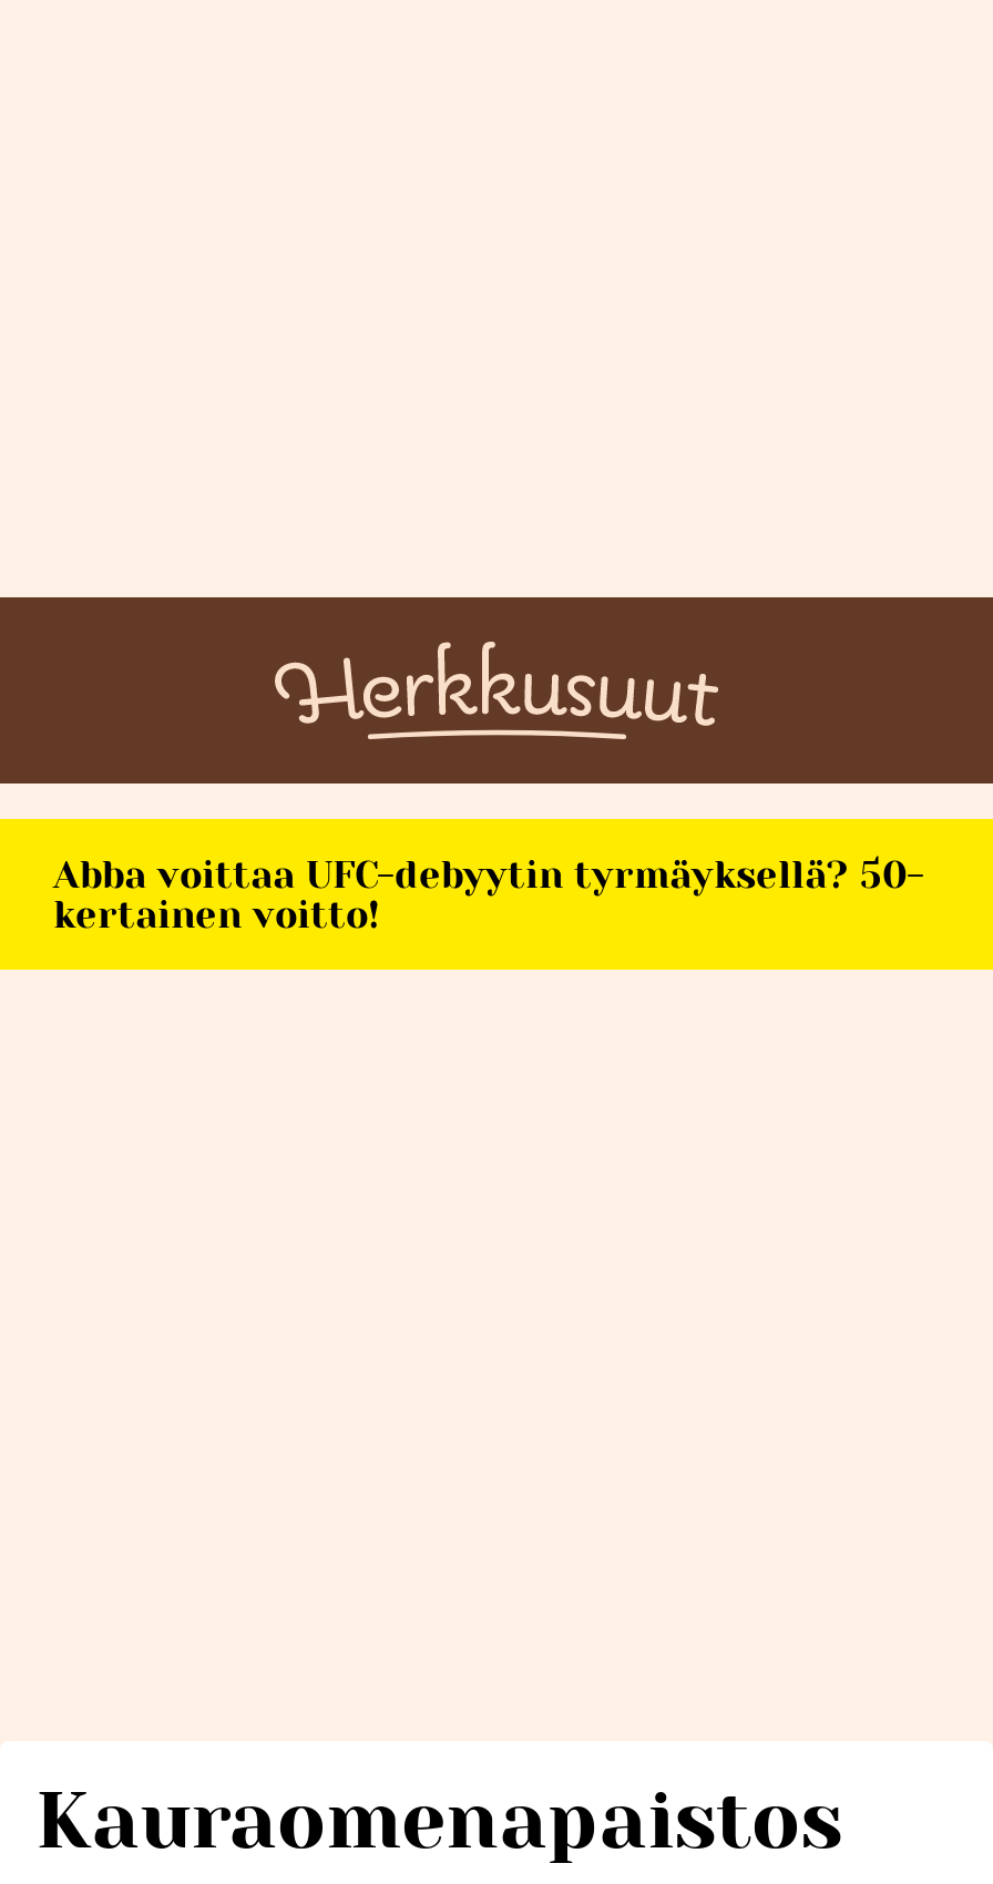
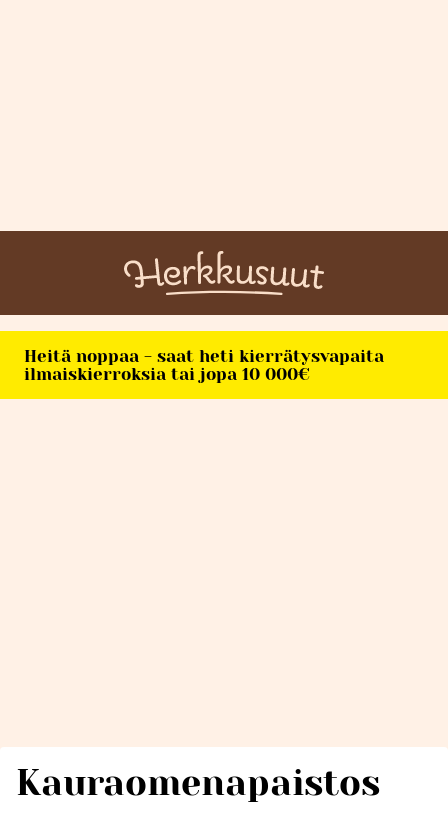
- Abba voittaa UFC-debyytin tyrmäyksellä? 50-
- kertainen voitto!
+ Heitä noppaa - saat heti kierrätysvapaita
+ ilmaiskierroksia tai jopa 10 000€
